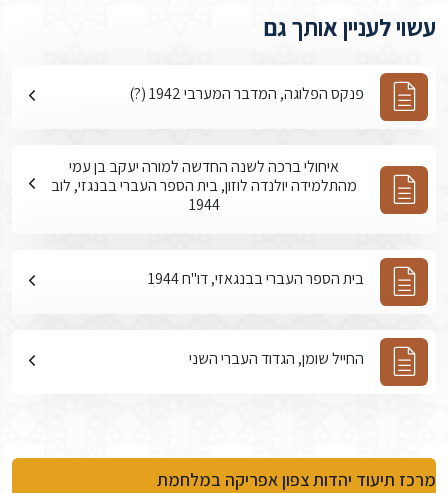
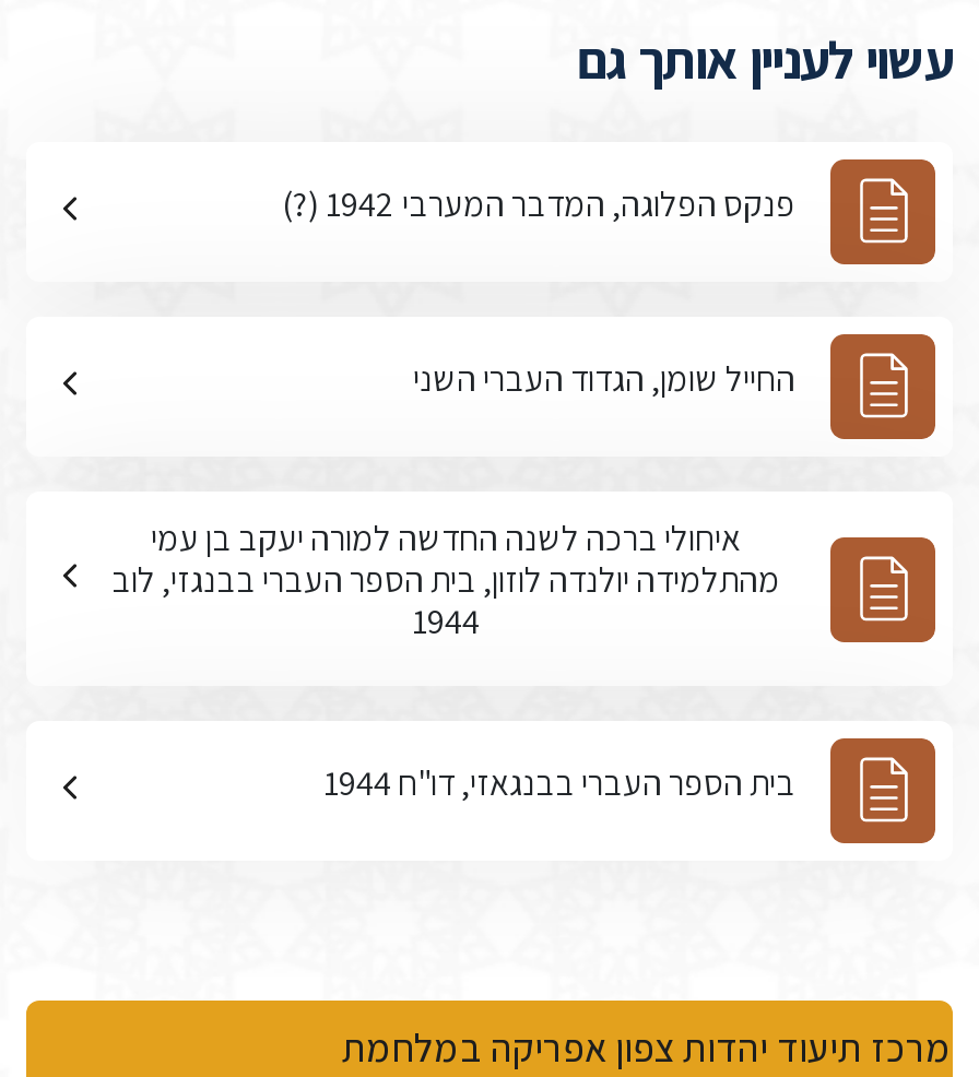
moved down: איחולי ברכה לשנה החדשה למורה יעקב בן עמי | מהתלמידה יולנדה לוזון, בית הספר העברי בבנגזי, לוב | 1944

moved up: החייל שומן, הגדוד העברי השני
